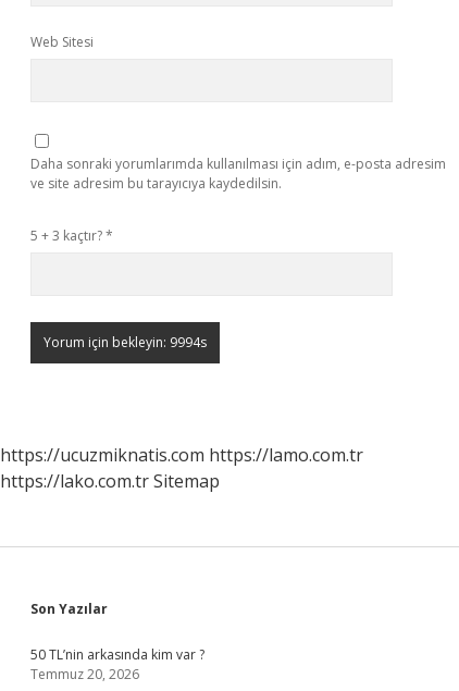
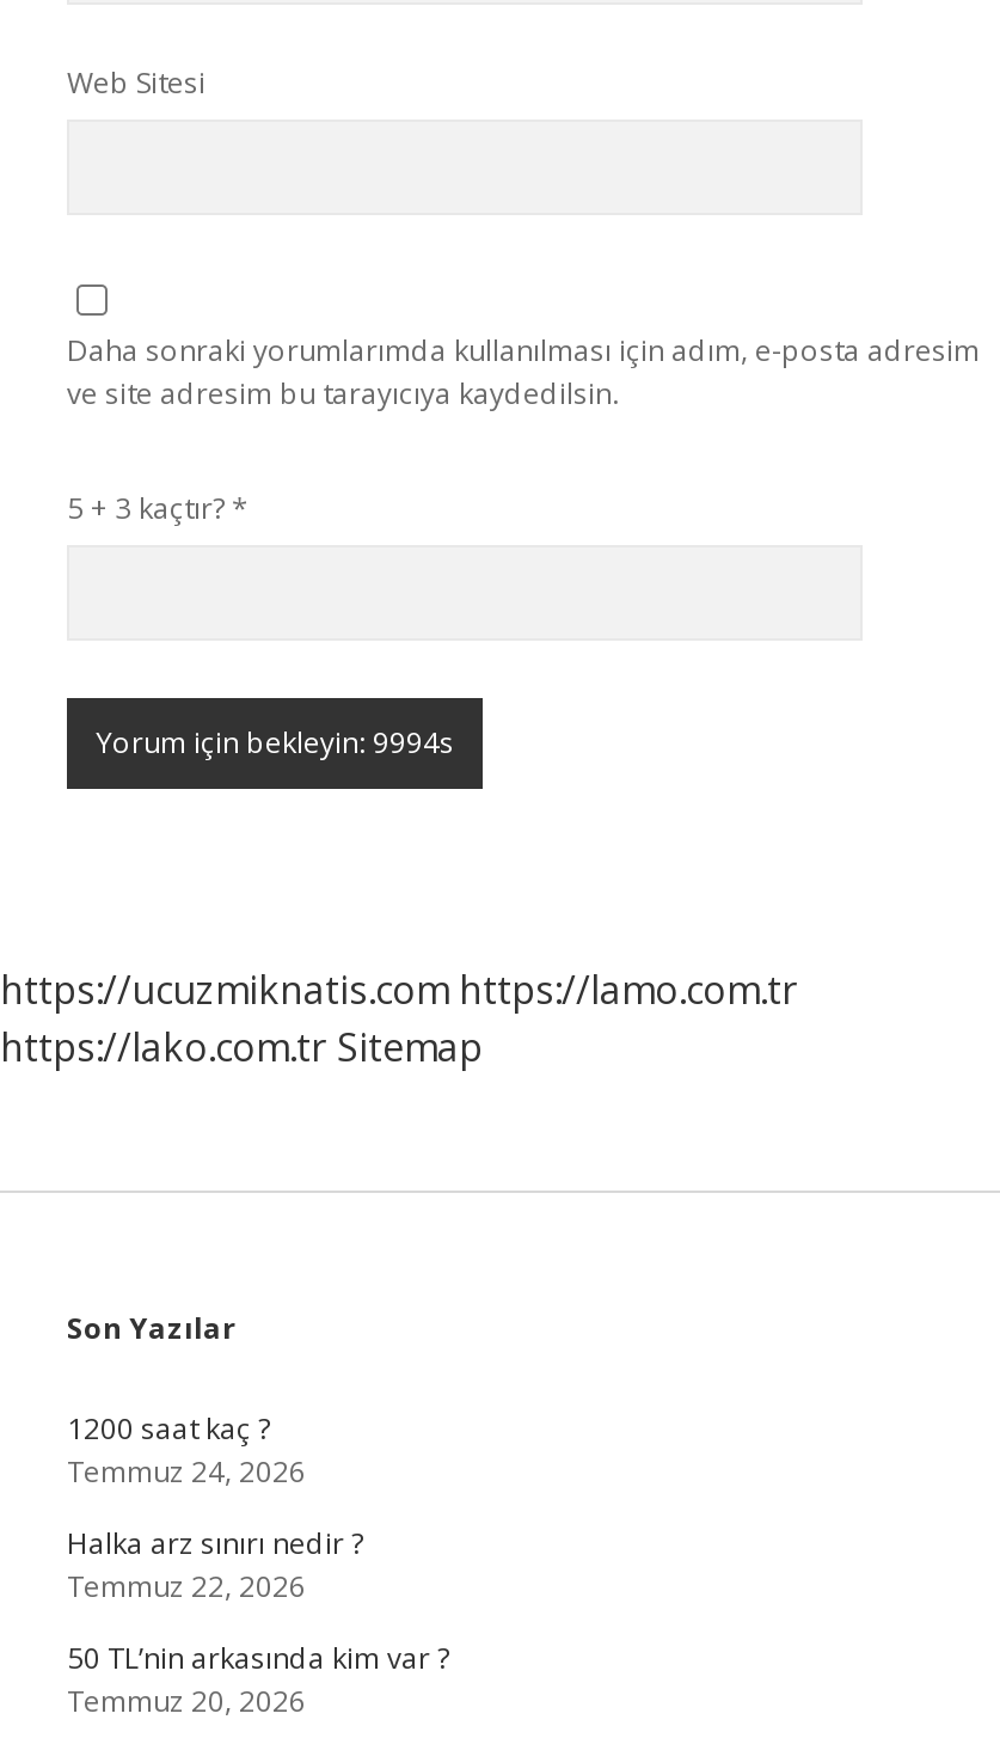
+ 1200 saat kaç ?
+ Temmuz 24, 2026
+ Halka arz sınırı nedir ?
+ Temmuz 22, 2026
